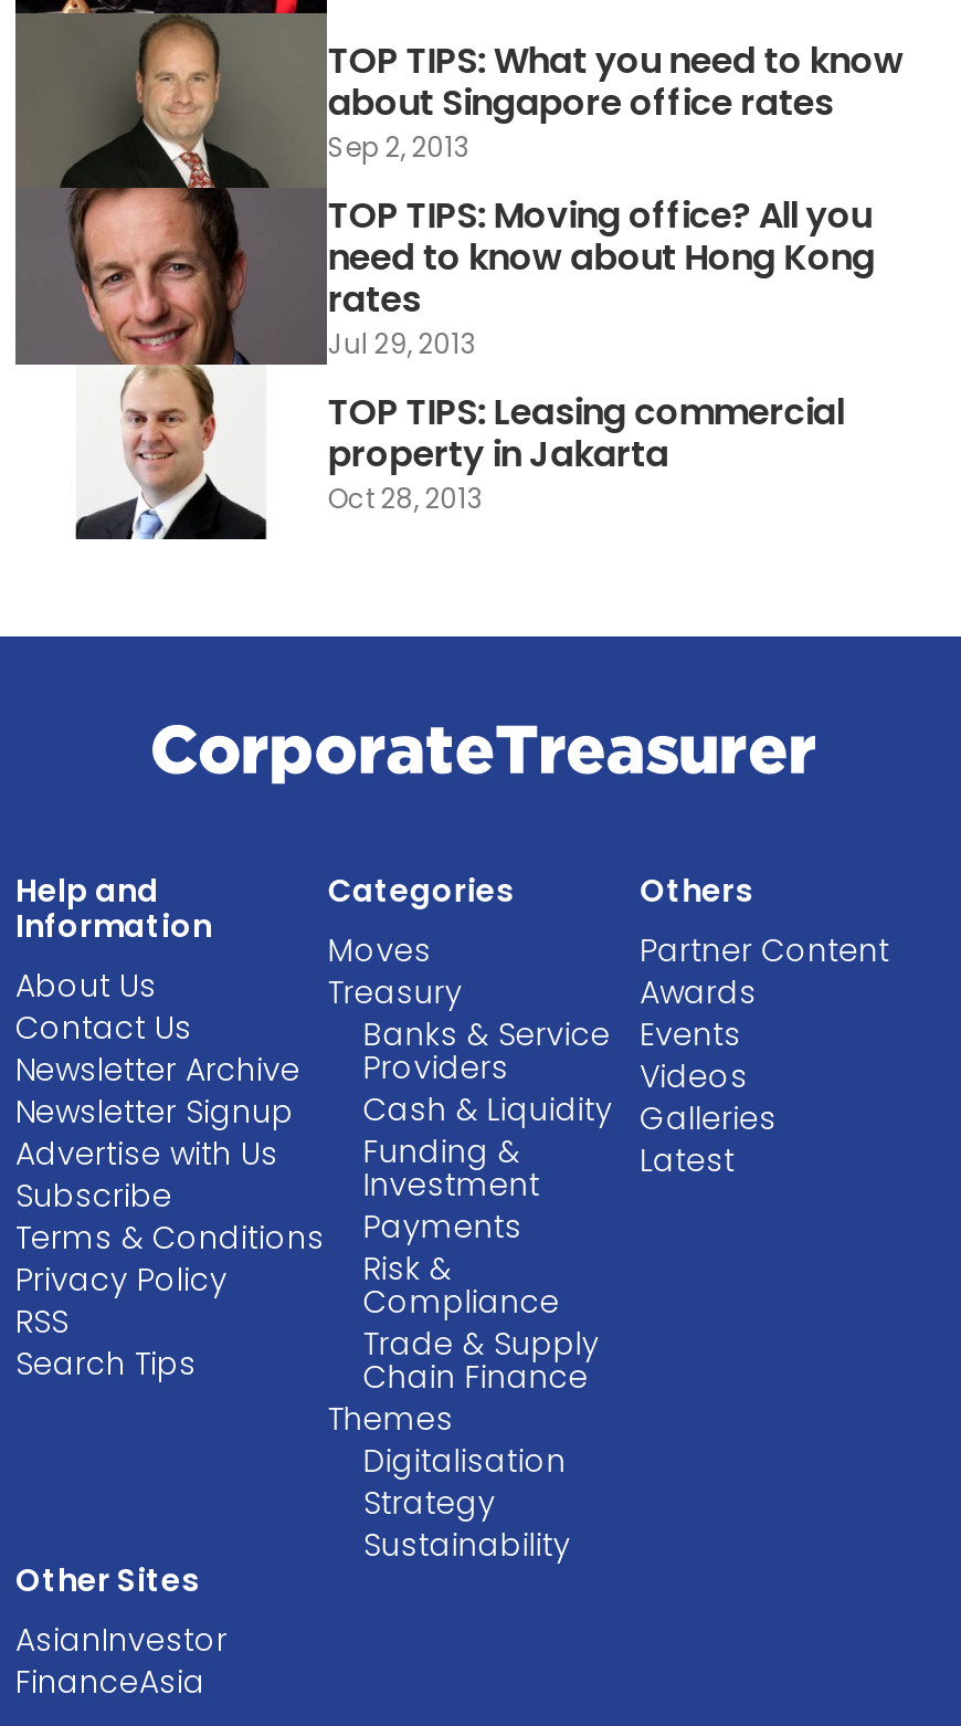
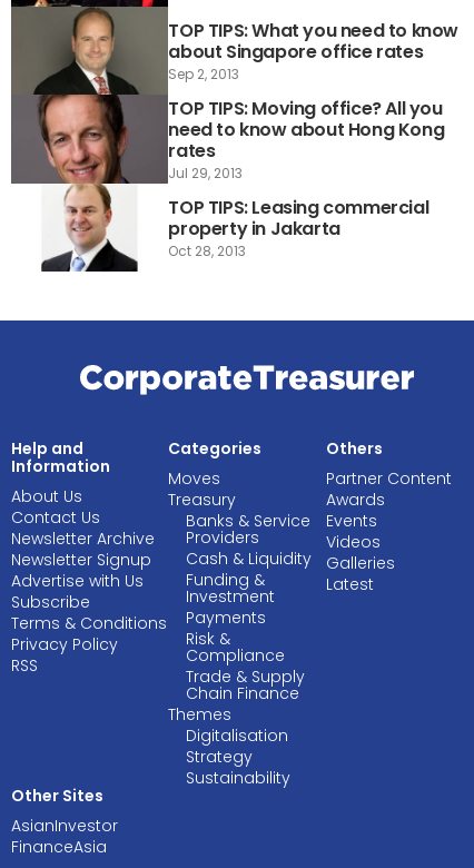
- Search Tips
